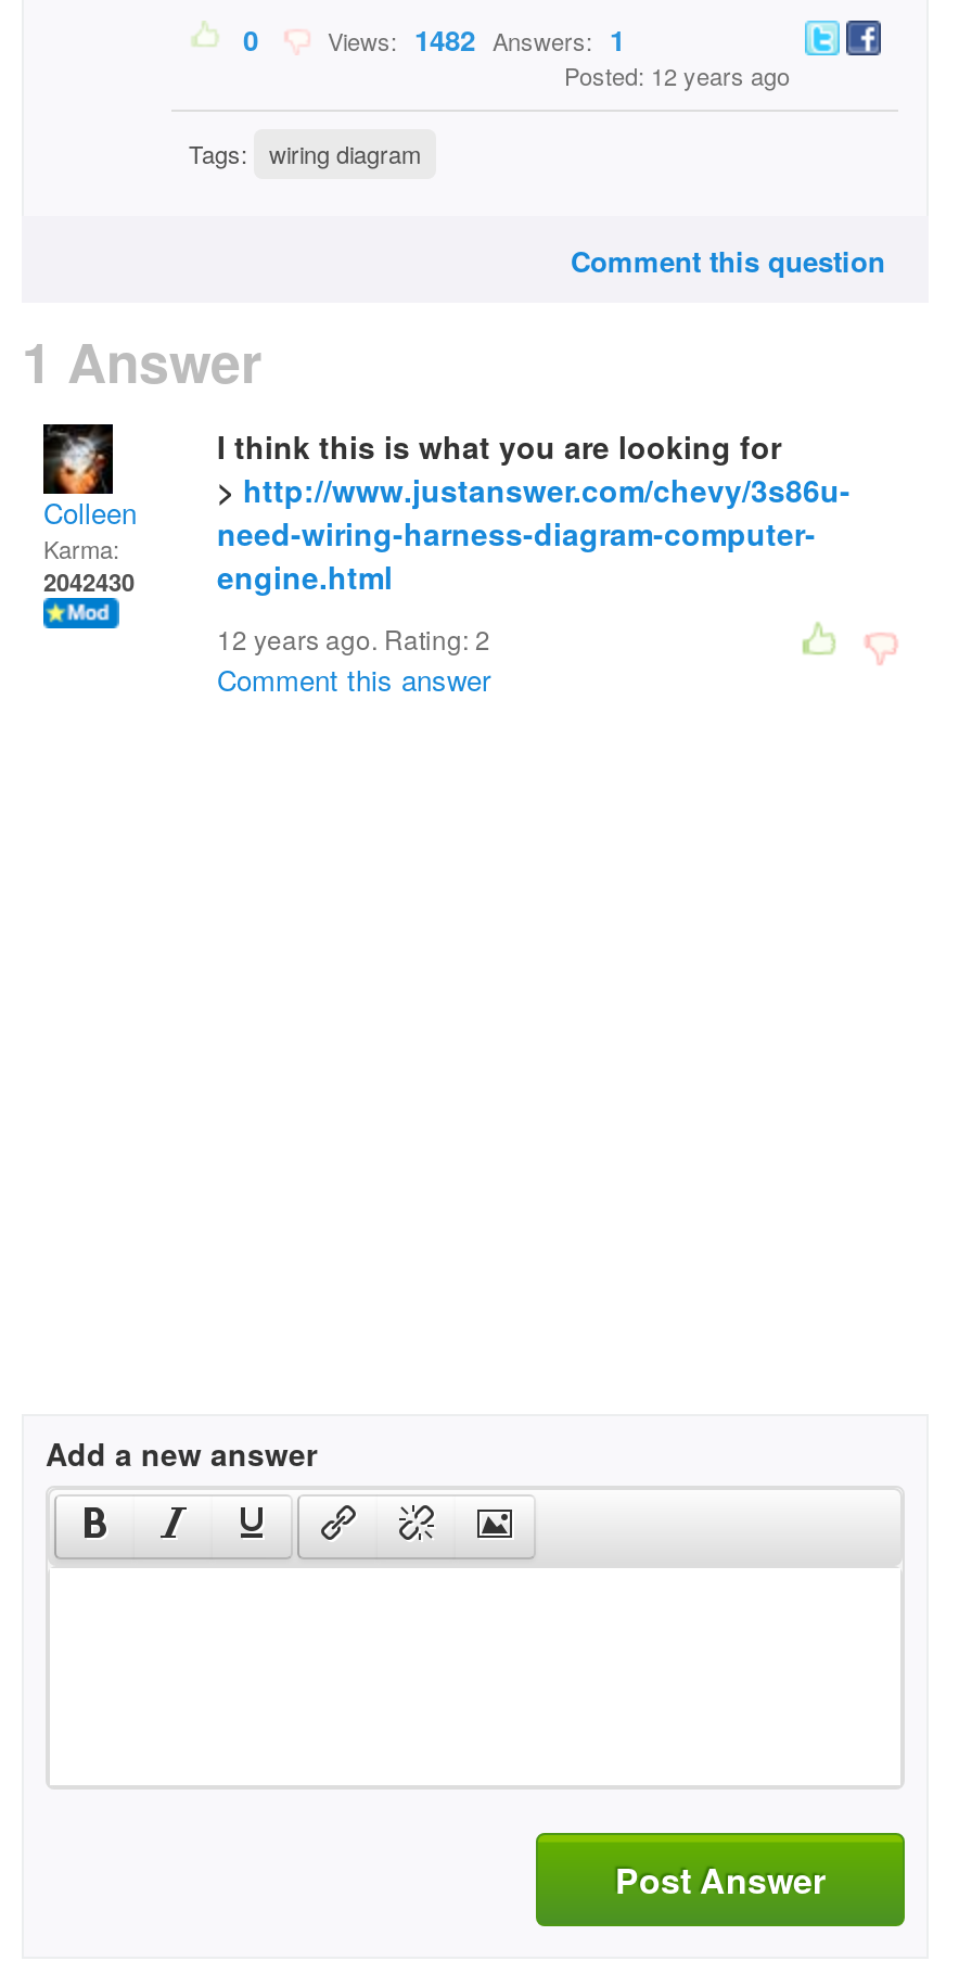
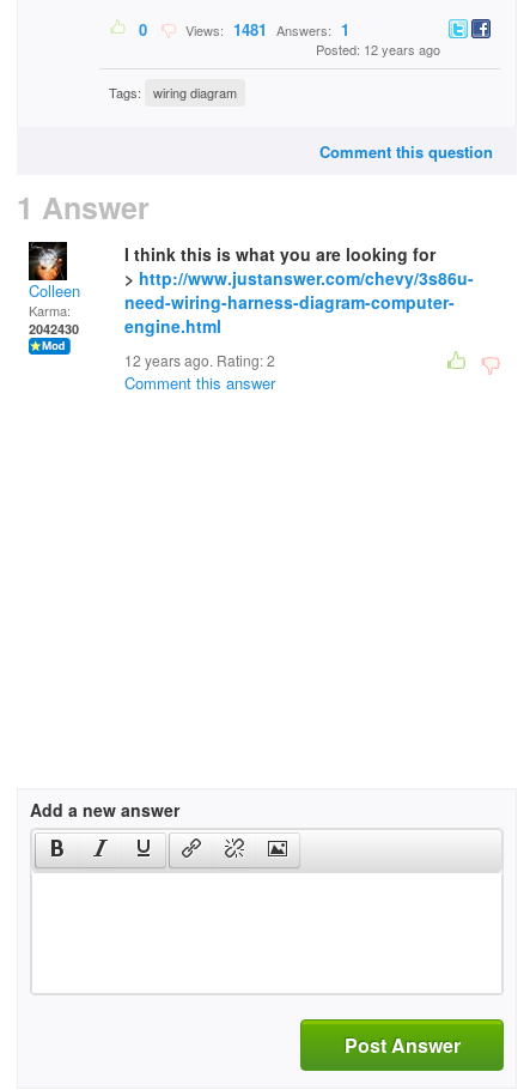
- Views: 1482 Answers: 1
+ Views: 1481 Answers: 1
